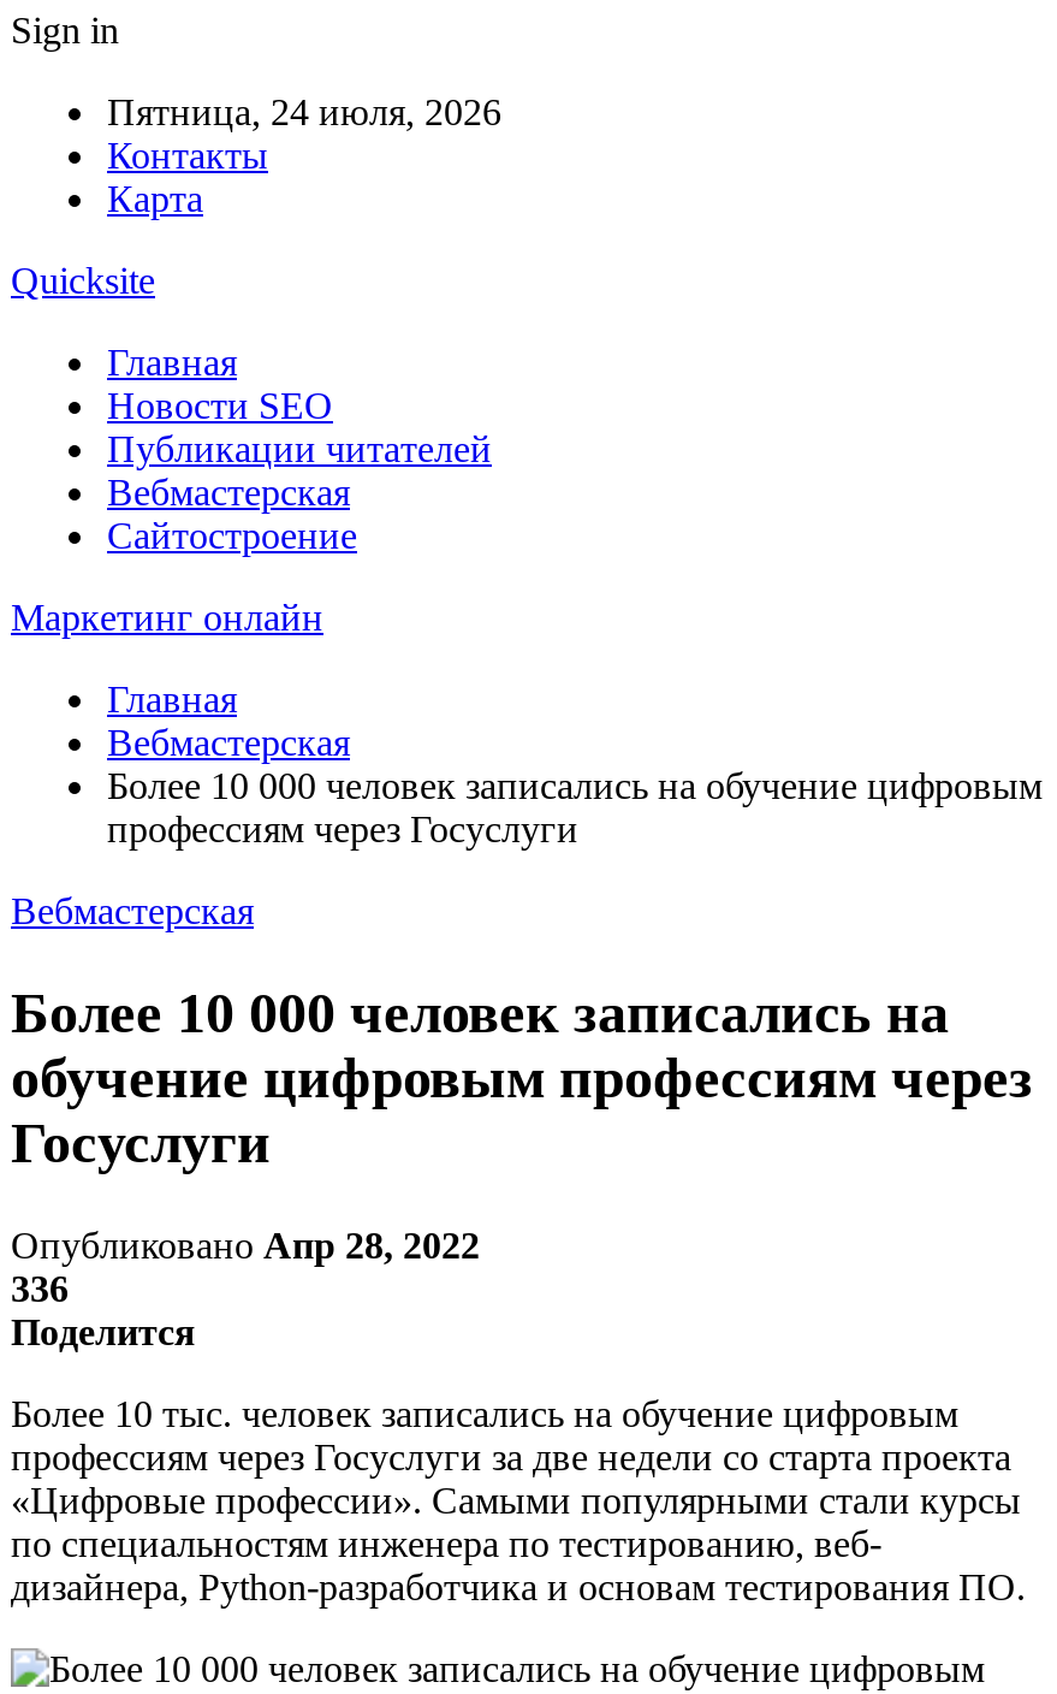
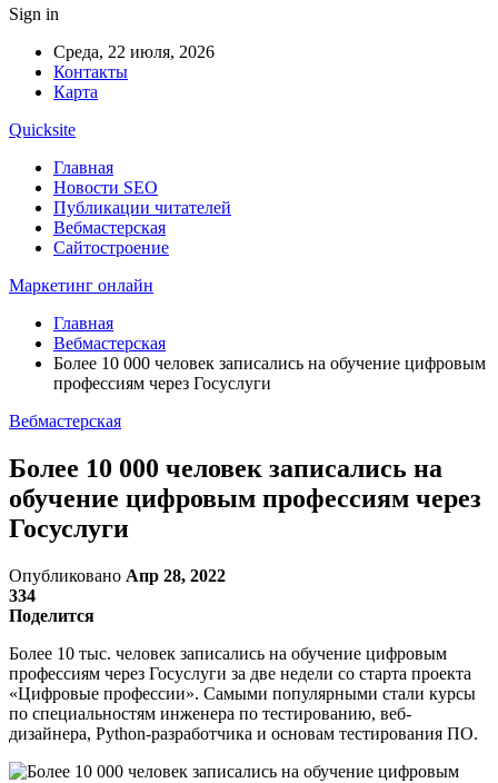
- Пятница, 24 июля, 2026
+ Среда, 22 июля, 2026

- 336
+ 334
